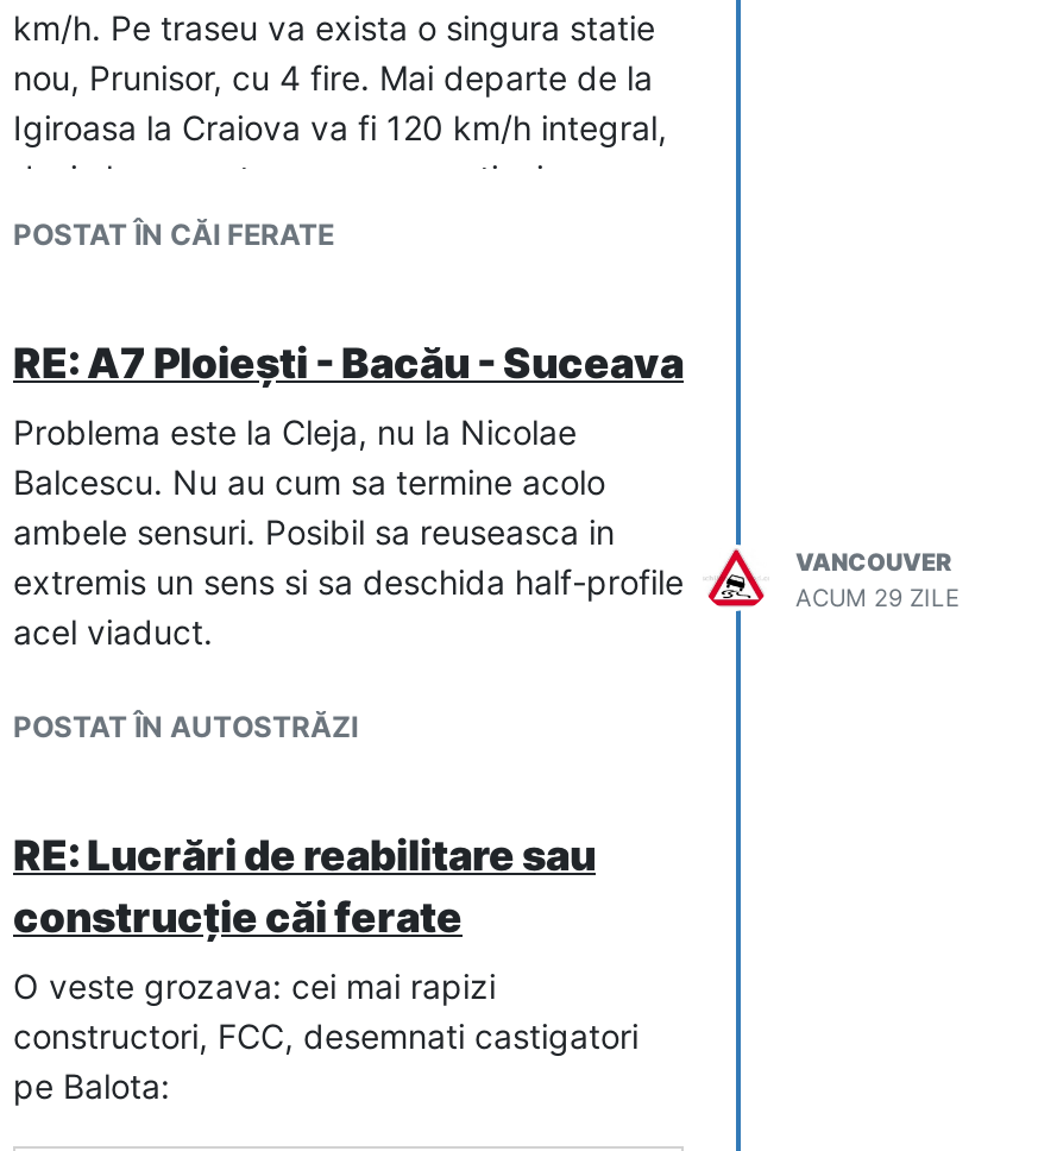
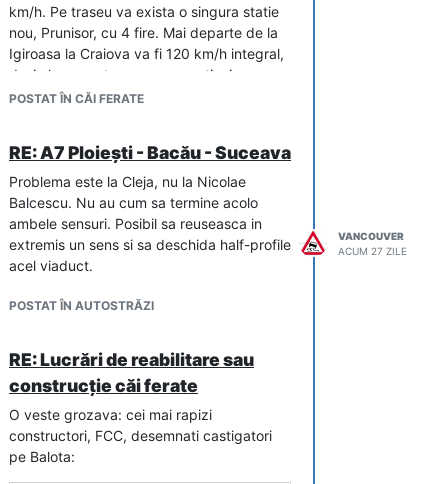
- ACUM 29 ZILE
+ ACUM 27 ZILE
